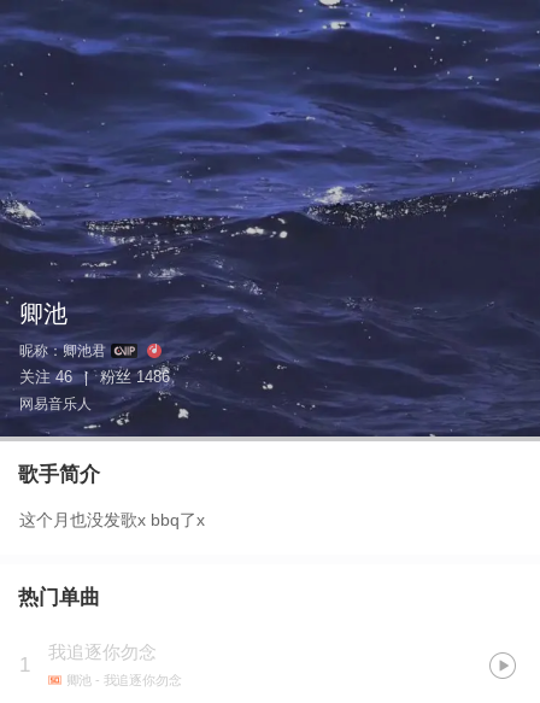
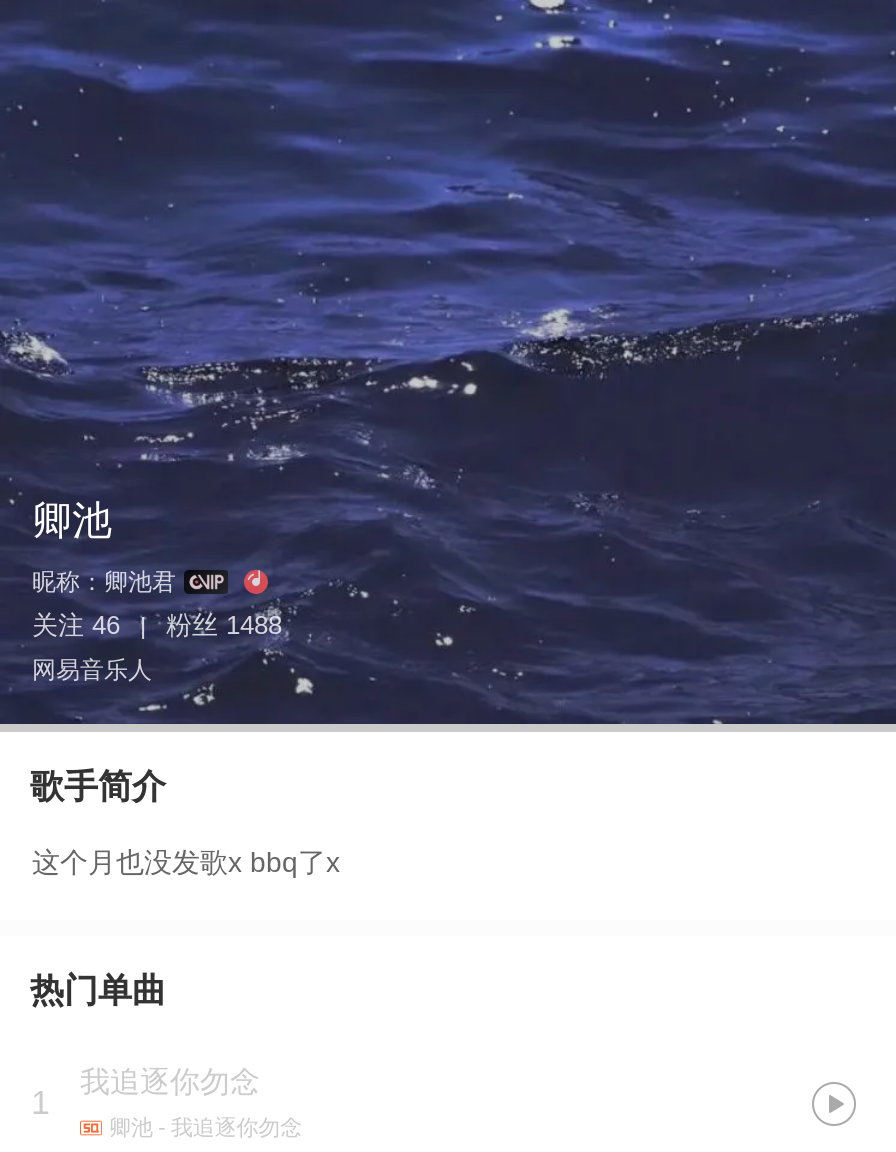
- 粉丝 1486
+ 粉丝 1488
